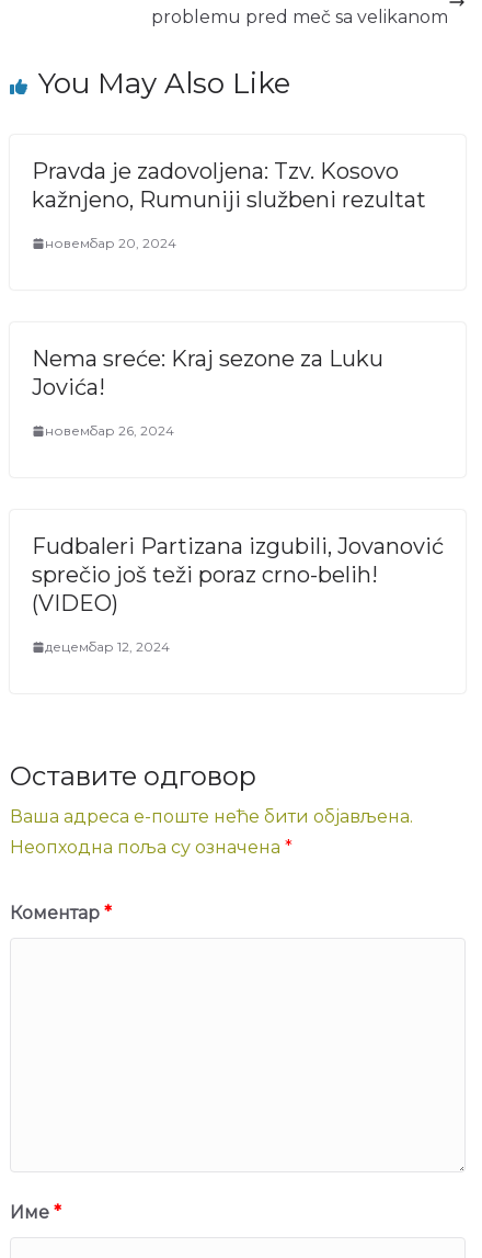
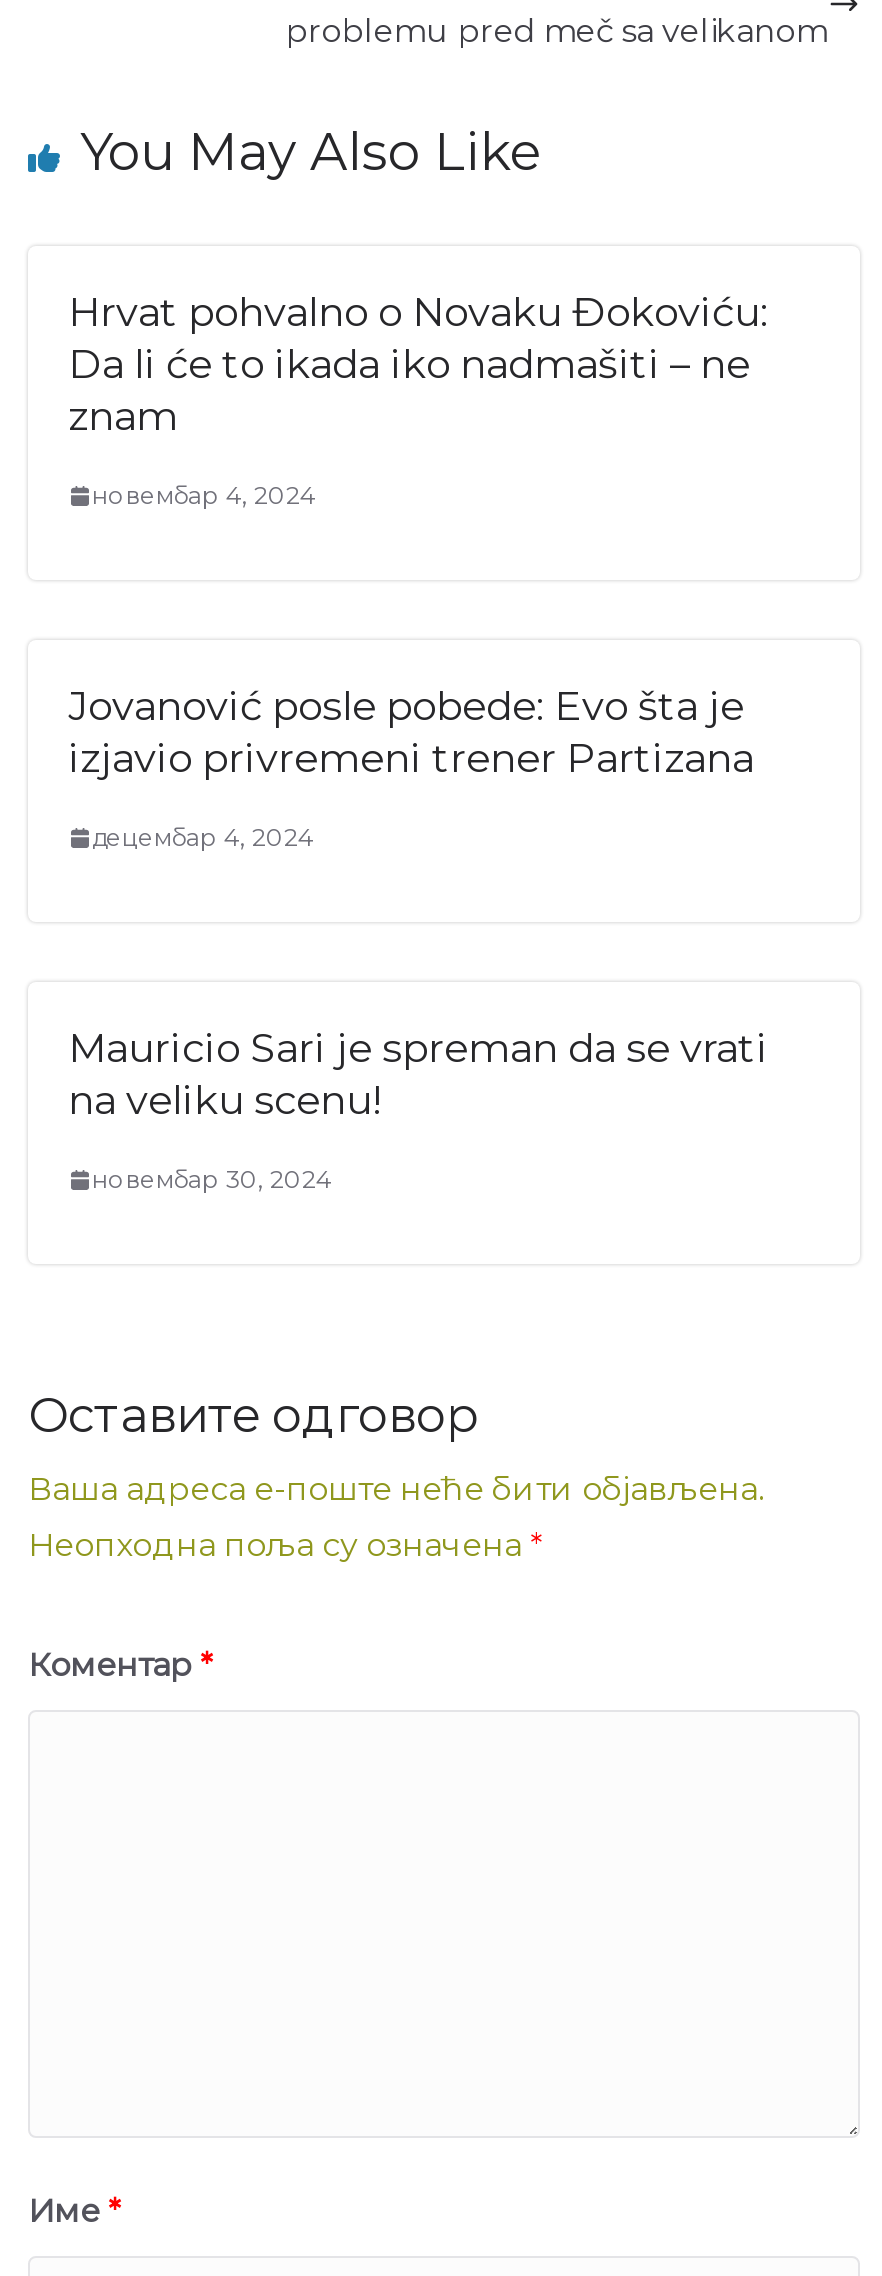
- Pravda je zadovoljena: Tzv. Kosovo
- kažnjeno, Rumuniji službeni rezultat
+ Hrvat pohvalno o Novaku Đokoviću:
+ Da li će to ikada iko nadmašiti – ne
+ znam

- новембар 20, 2024
+ новембар 4, 2024

- Nema sreće: Kraj sezone za Luku
- Jovića!
+ Jovanović posle pobede: Evo šta je
+ izjavio privremeni trener Partizana

- новембар 26, 2024
+ децембар 4, 2024

- Fudbaleri Partizana izgubili, Jovanović
- sprečio još teži poraz crno-belih!
- (VIDEO)
+ Mauricio Sari je spreman da se vrati
+ na veliku scenu!

- децембар 12, 2024
+ новембар 30, 2024
